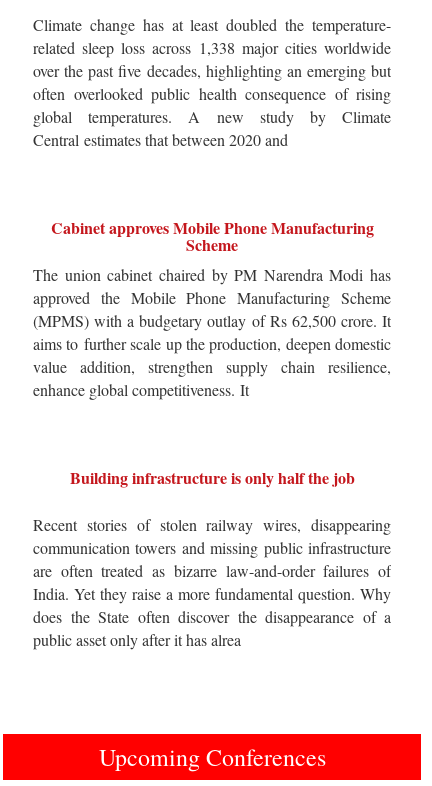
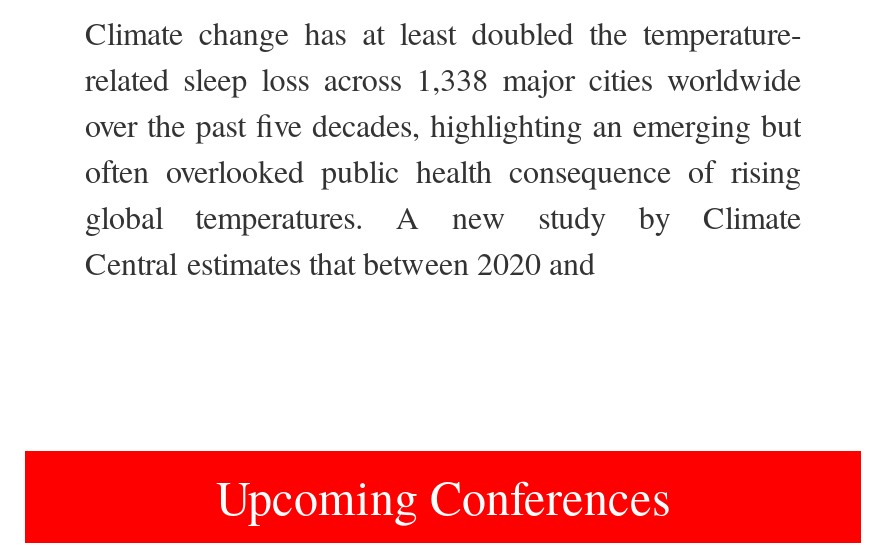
- Cabinet approves Mobile Phone Manufacturing
- Scheme
- The union cabinet chaired by PM Narendra Modi has
- approved the Mobile Phone Manufacturing Scheme
- (MPMS) with a budgetary outlay of Rs 62,500 crore. It
- aims to further scale up the production, deepen domestic
- value addition, strengthen supply chain resilience,
- enhance global competitiveness. It

- Building infrastructure is only half the job
- Recent stories of stolen railway wires, disappearing
- communication towers and missing public infrastructure
- are often treated as bizarre law-and-order failures of
- India. Yet they raise a more fundamental question. Why
- does the State often discover the disappearance of a
- public asset only after it has alrea
